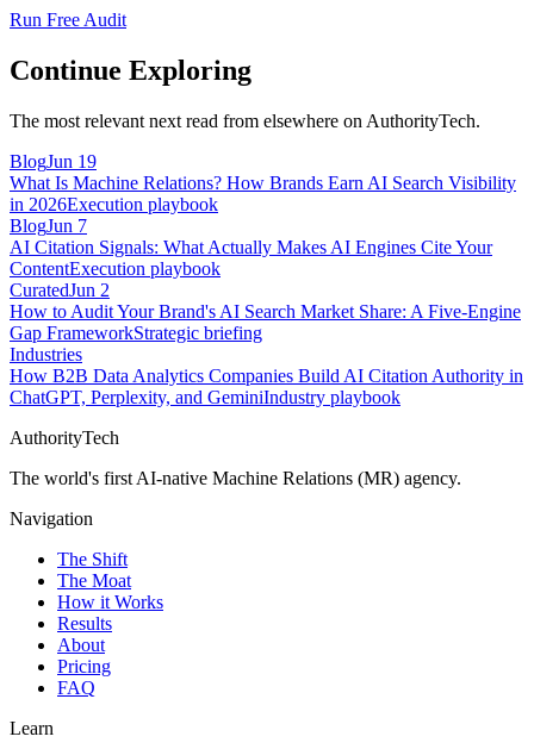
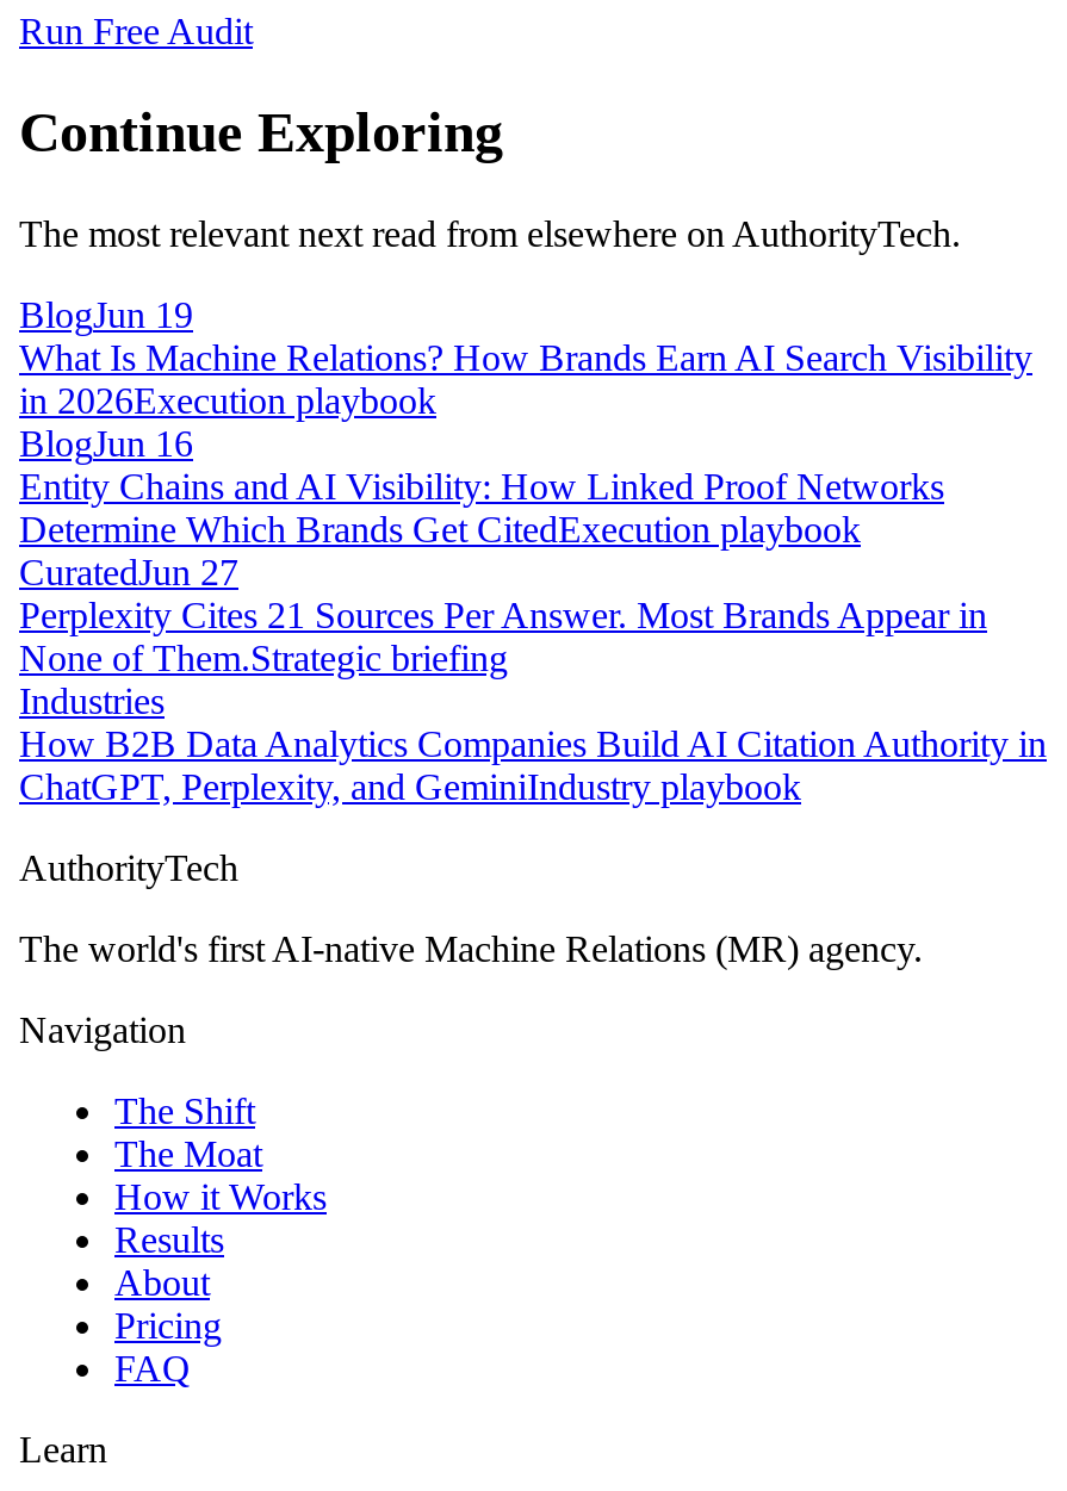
- BlogJun 7
- AI Citation Signals: What Actually Makes AI Engines Cite Your
- ContentExecution playbook
- CuratedJun 2
- How to Audit Your Brand's AI Search Market Share: A Five-Engine
- Gap FrameworkStrategic briefing
+ BlogJun 16
+ Entity Chains and AI Visibility: How Linked Proof Networks
+ Determine Which Brands Get CitedExecution playbook
+ CuratedJun 27
+ Perplexity Cites 21 Sources Per Answer. Most Brands Appear in
+ None of Them.Strategic briefing
